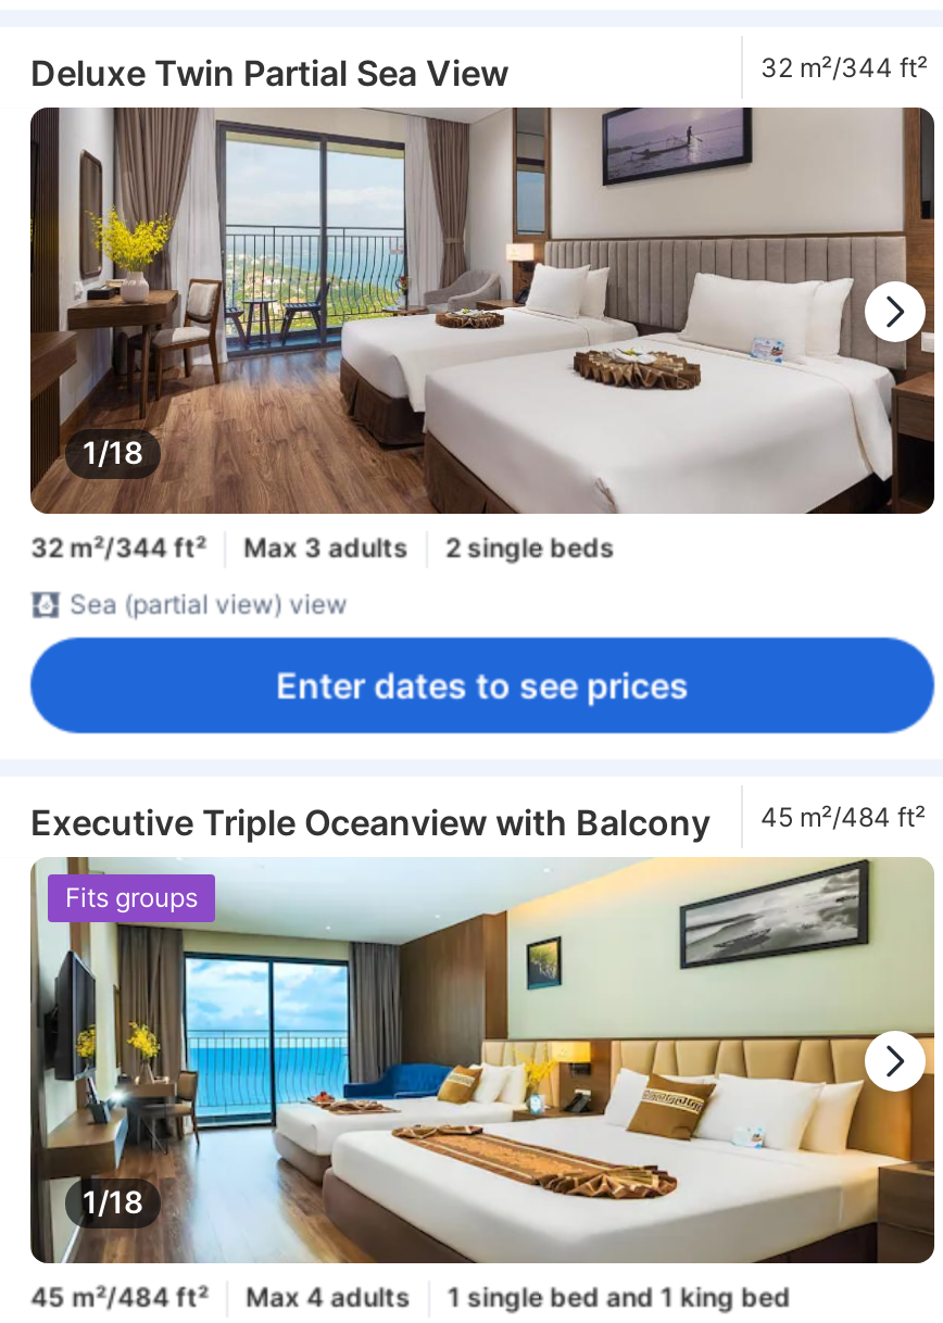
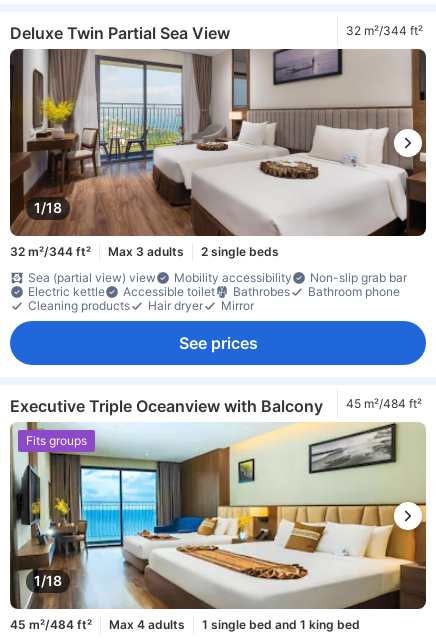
- Enter dates to see prices
+ Mobility accessibility
+ Non-slip grab bar
+ Electric kettle
+ Accessible toilet
+ Bathrobes
+ Bathroom phone
+ Cleaning products
+ Hair dryer
+ Mirror
+ See prices
